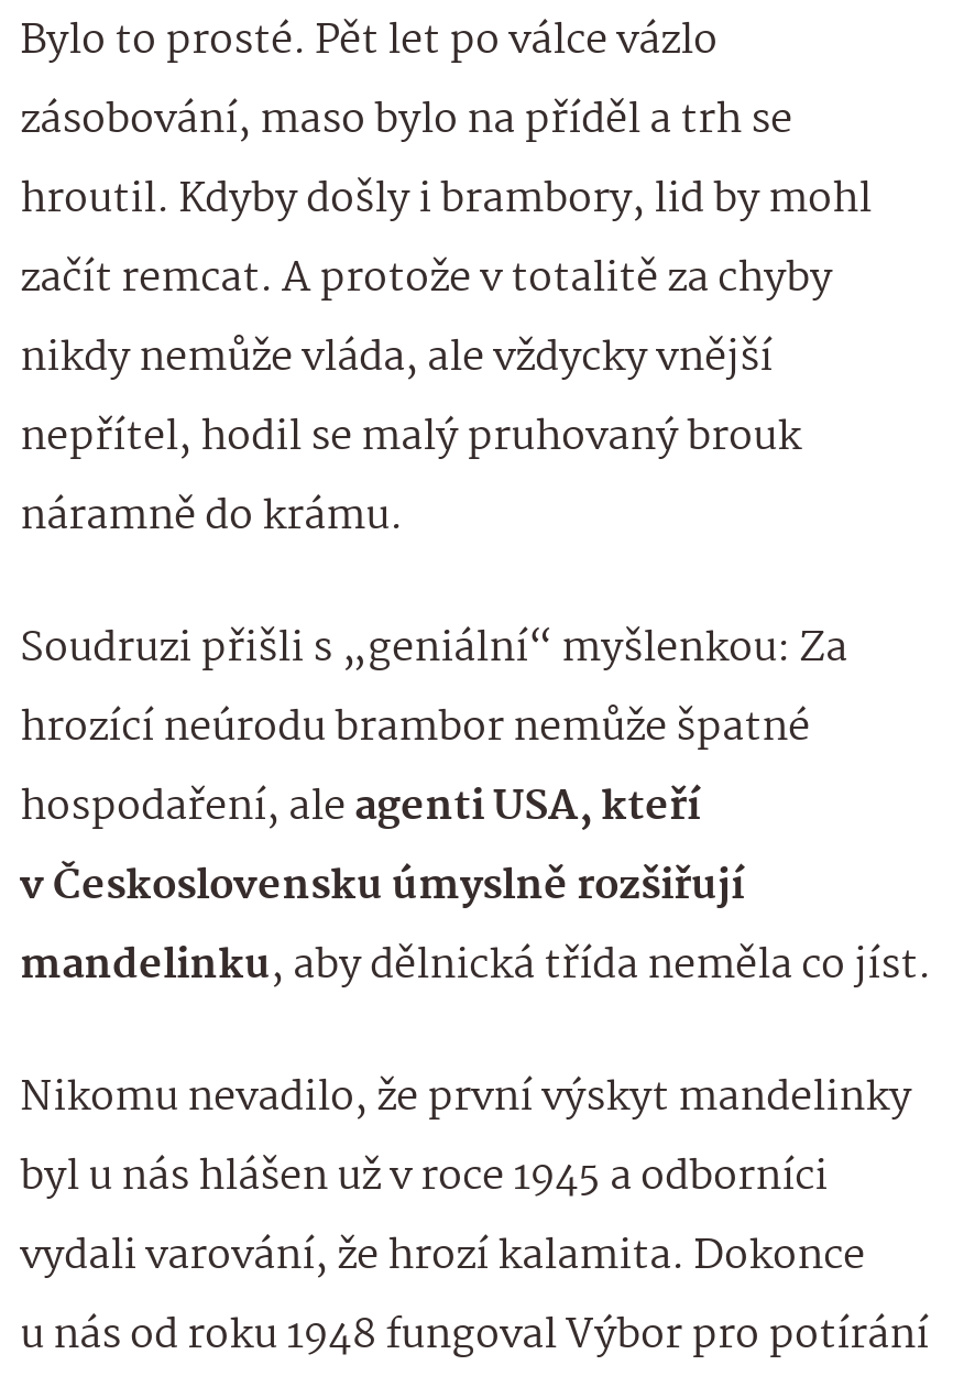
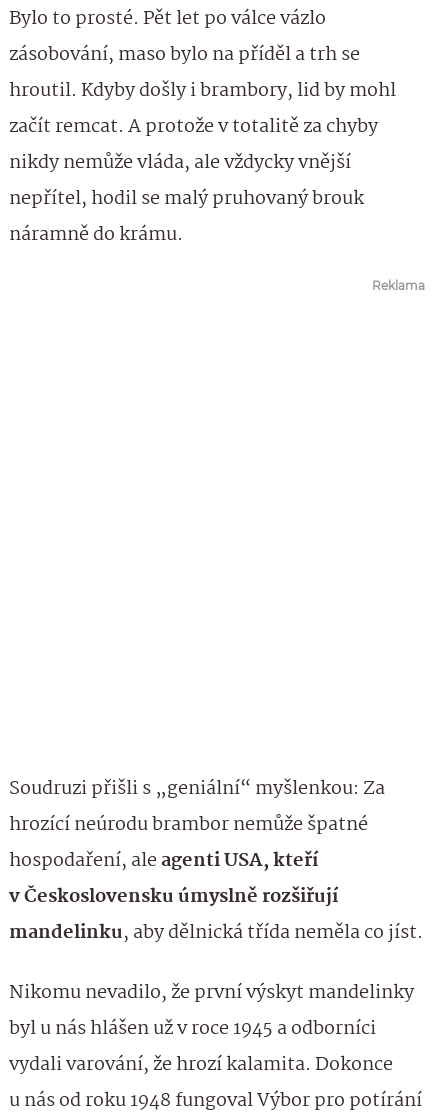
+ Reklama
